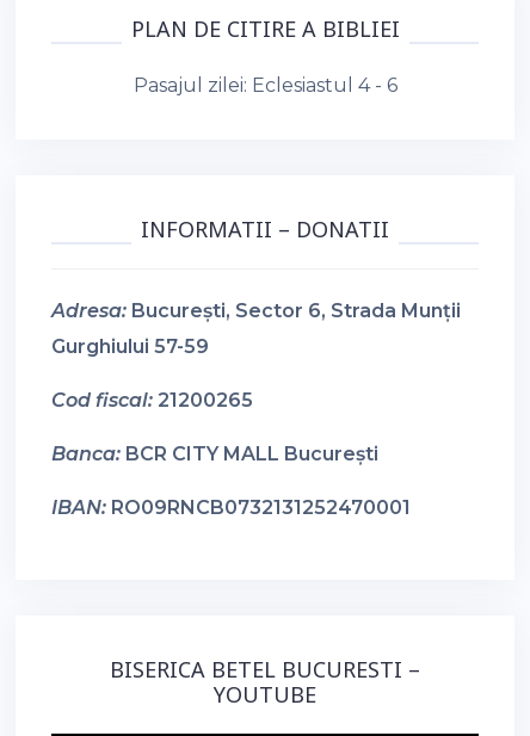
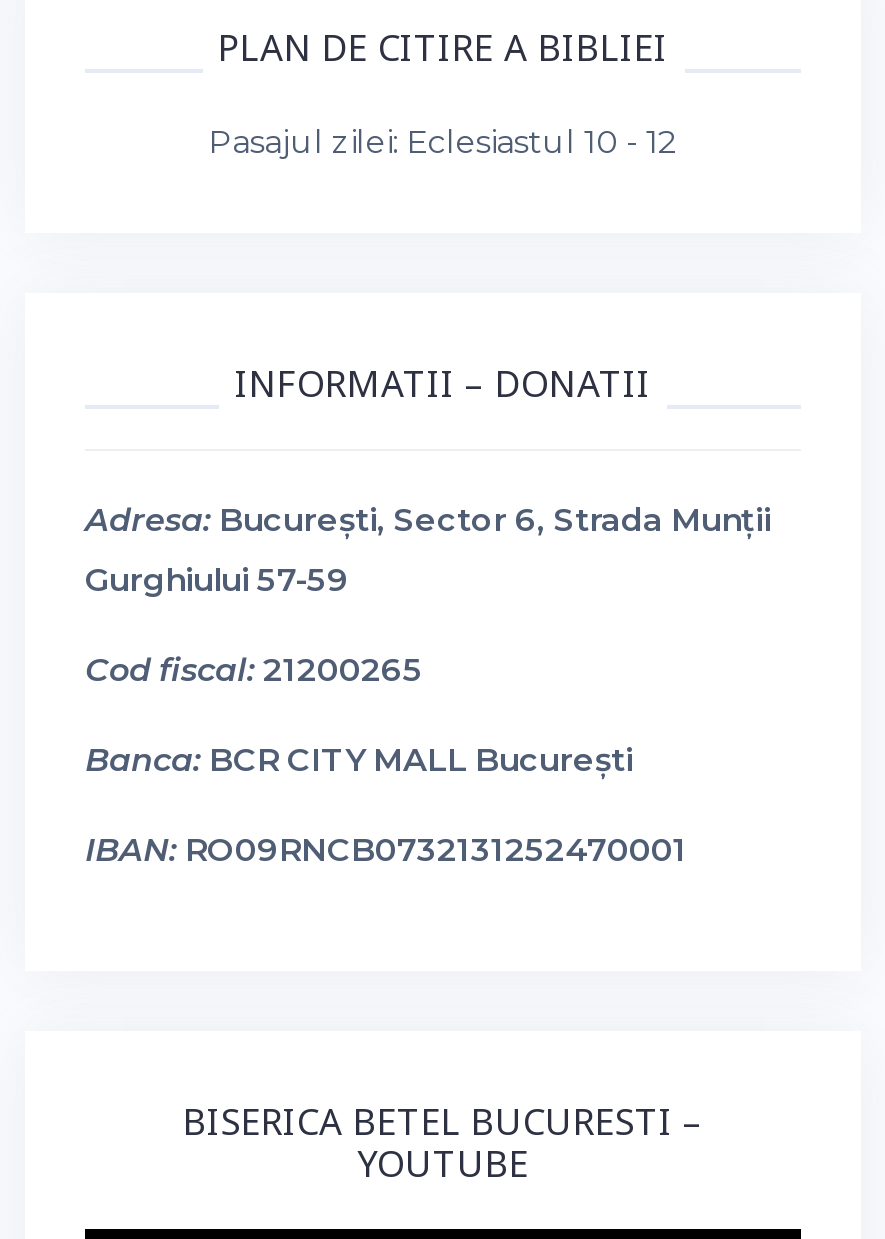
- Pasajul zilei: Eclesiastul 4 - 6
+ Pasajul zilei: Eclesiastul 10 - 12
